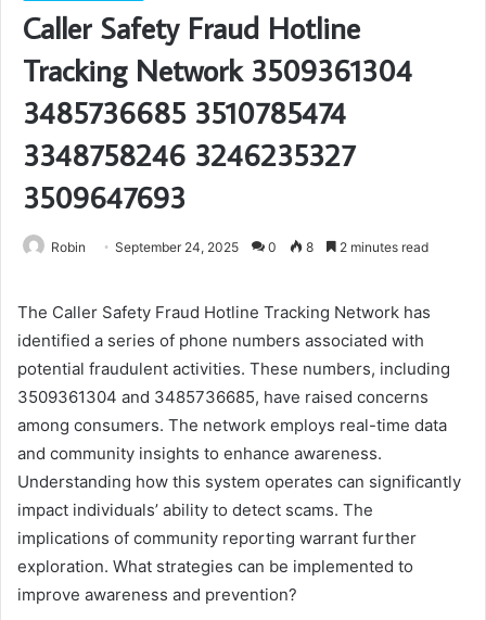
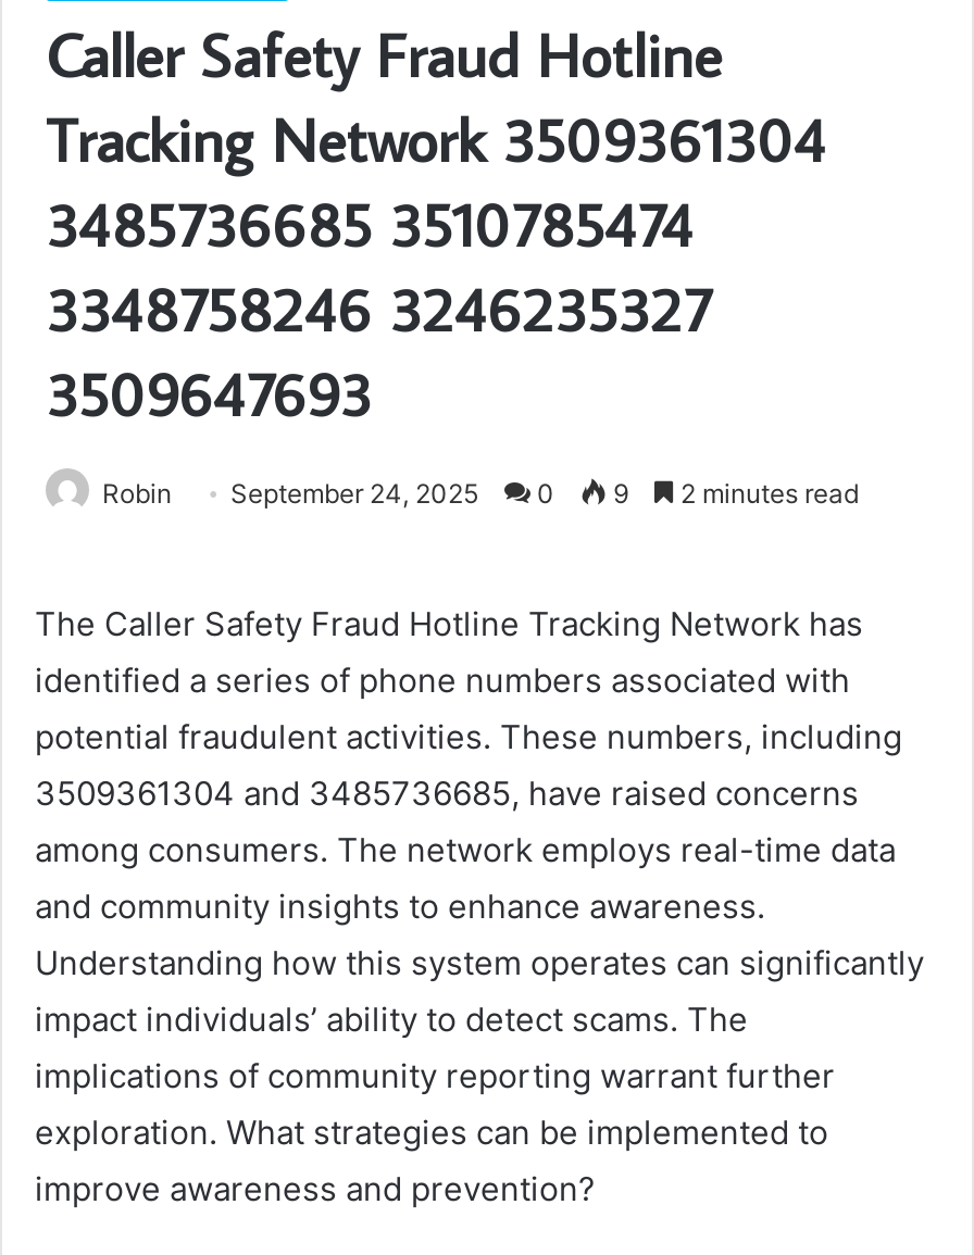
- Robin September 24, 2025 0 8 2 minutes read
+ Robin September 24, 2025 0 9 2 minutes read
